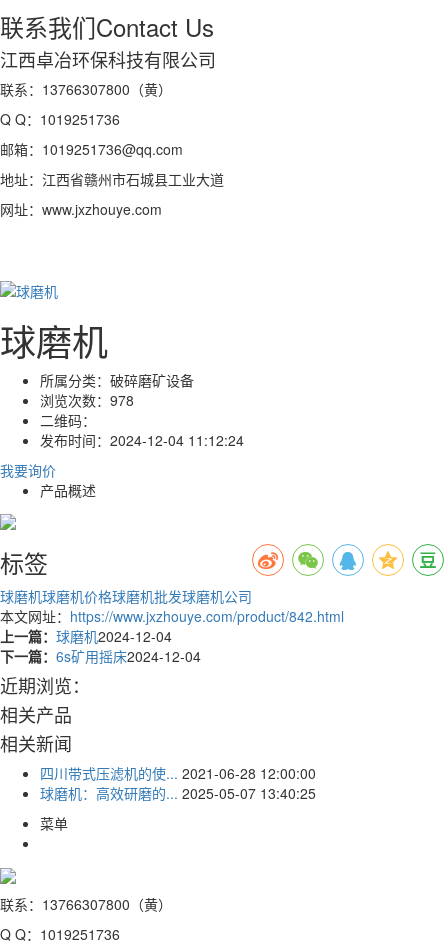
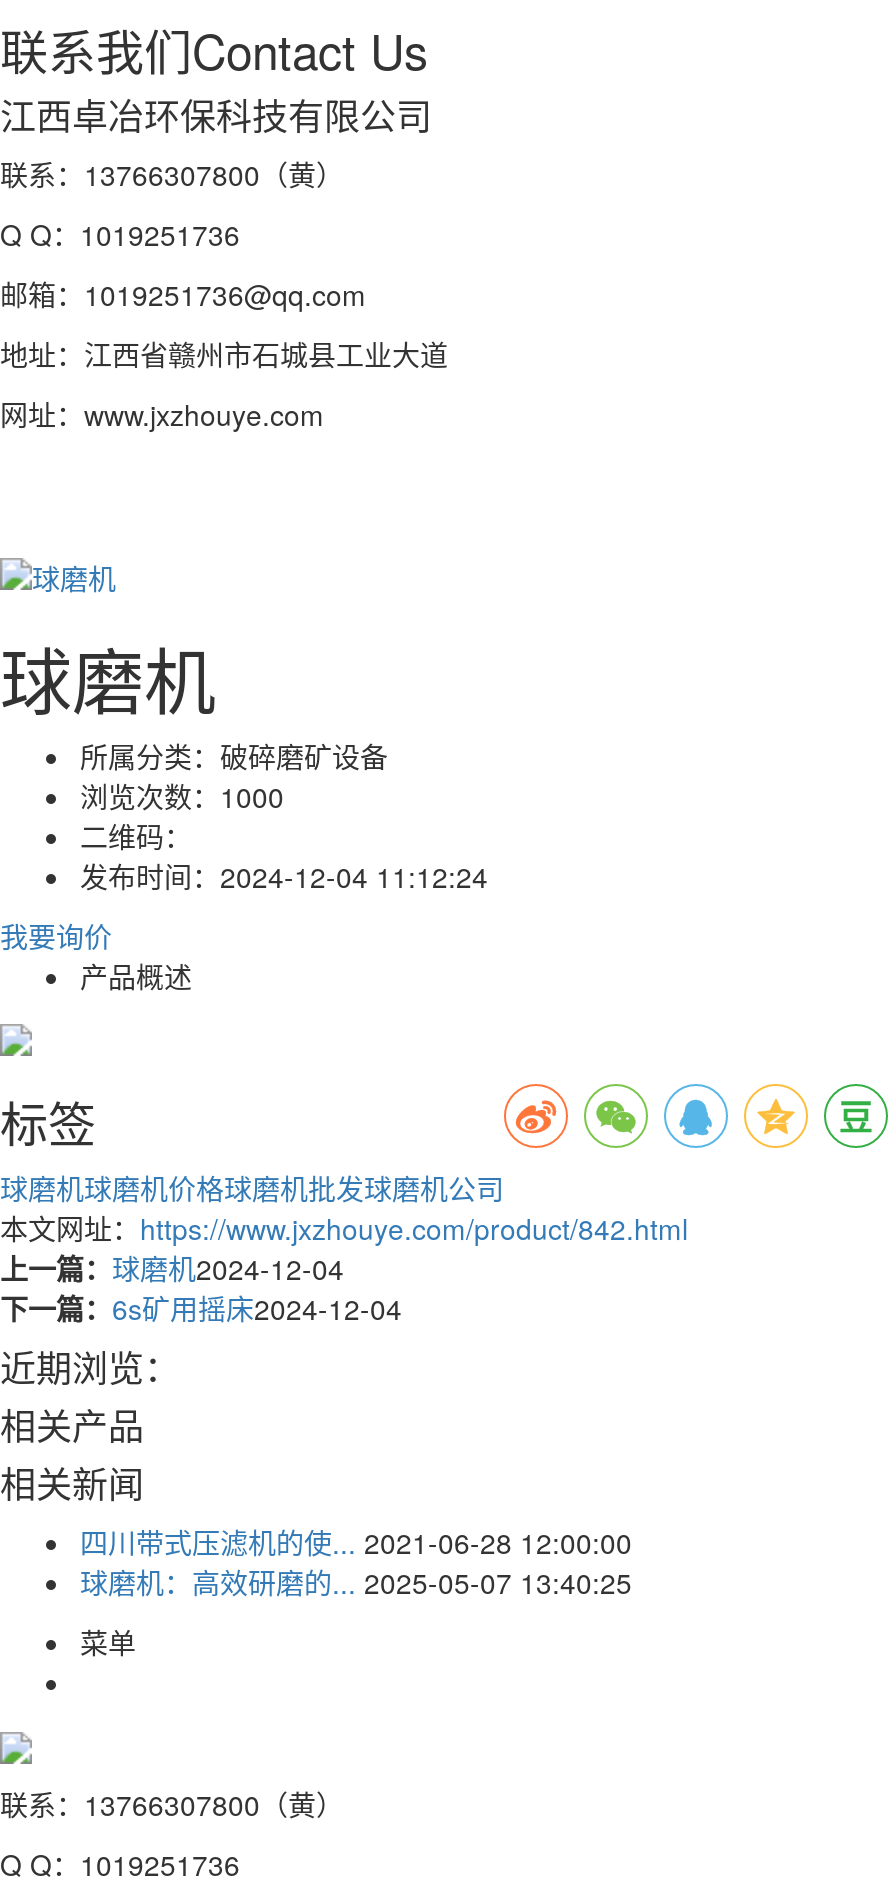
- 浏览次数：978
+ 浏览次数：1000
